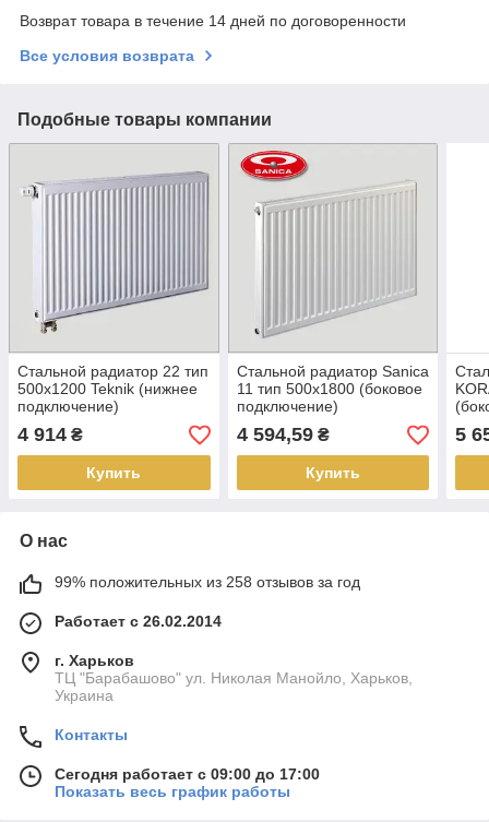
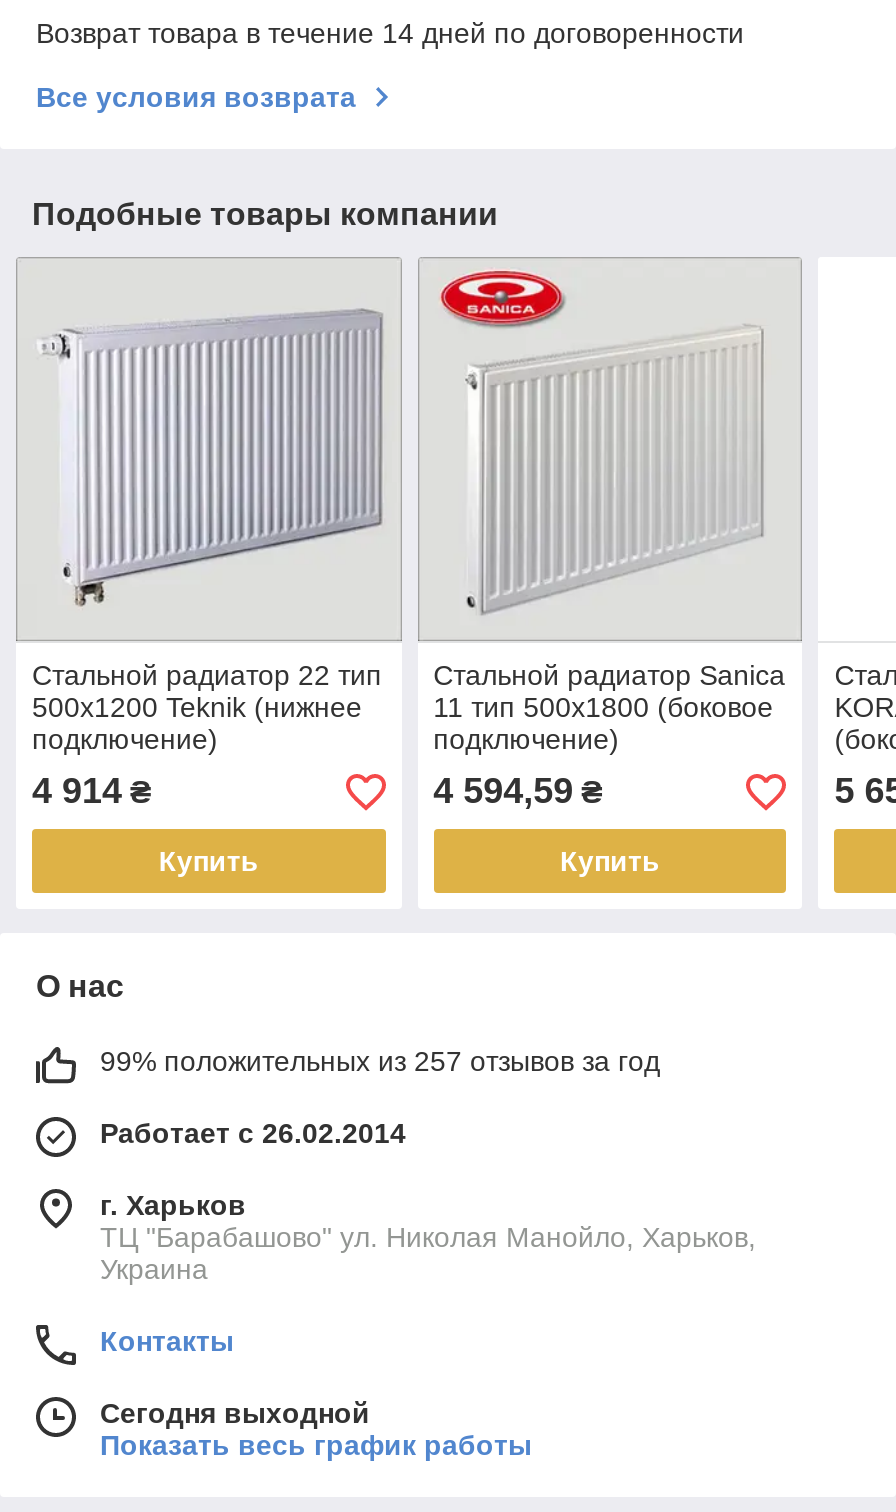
- 99% положительных из 258 отзывов за год
+ 99% положительных из 257 отзывов за год

- Сегодня работает с 09:00 до 17:00
+ Сегодня выходной
